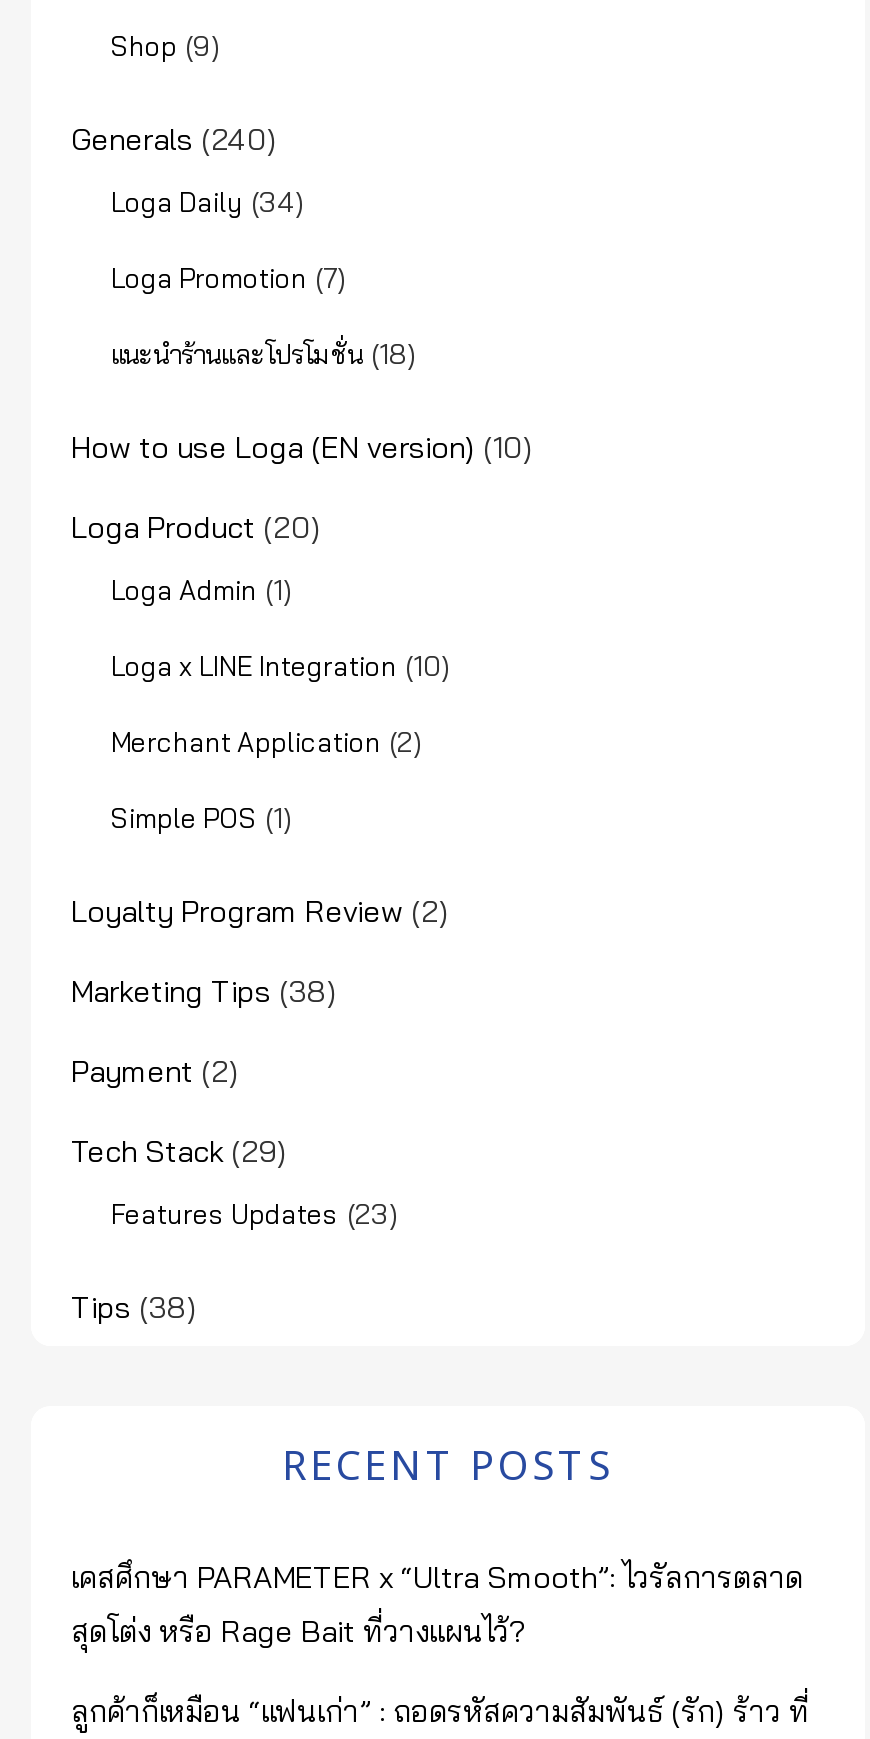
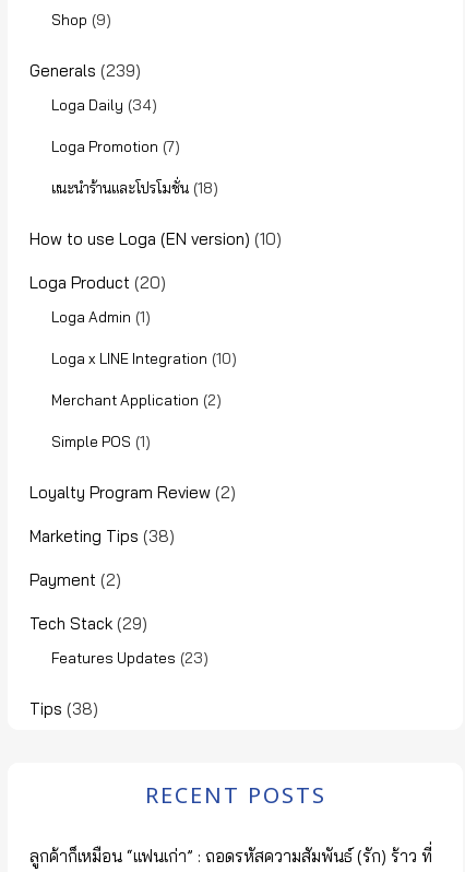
- Generals (240)
+ Generals (239)

- เคสศึกษา PARAMETER x “Ultra Smooth”: ไวรัลการตลาด
- สุดโต่ง หรือ Rage Bait ที่วางแผนไว้?
